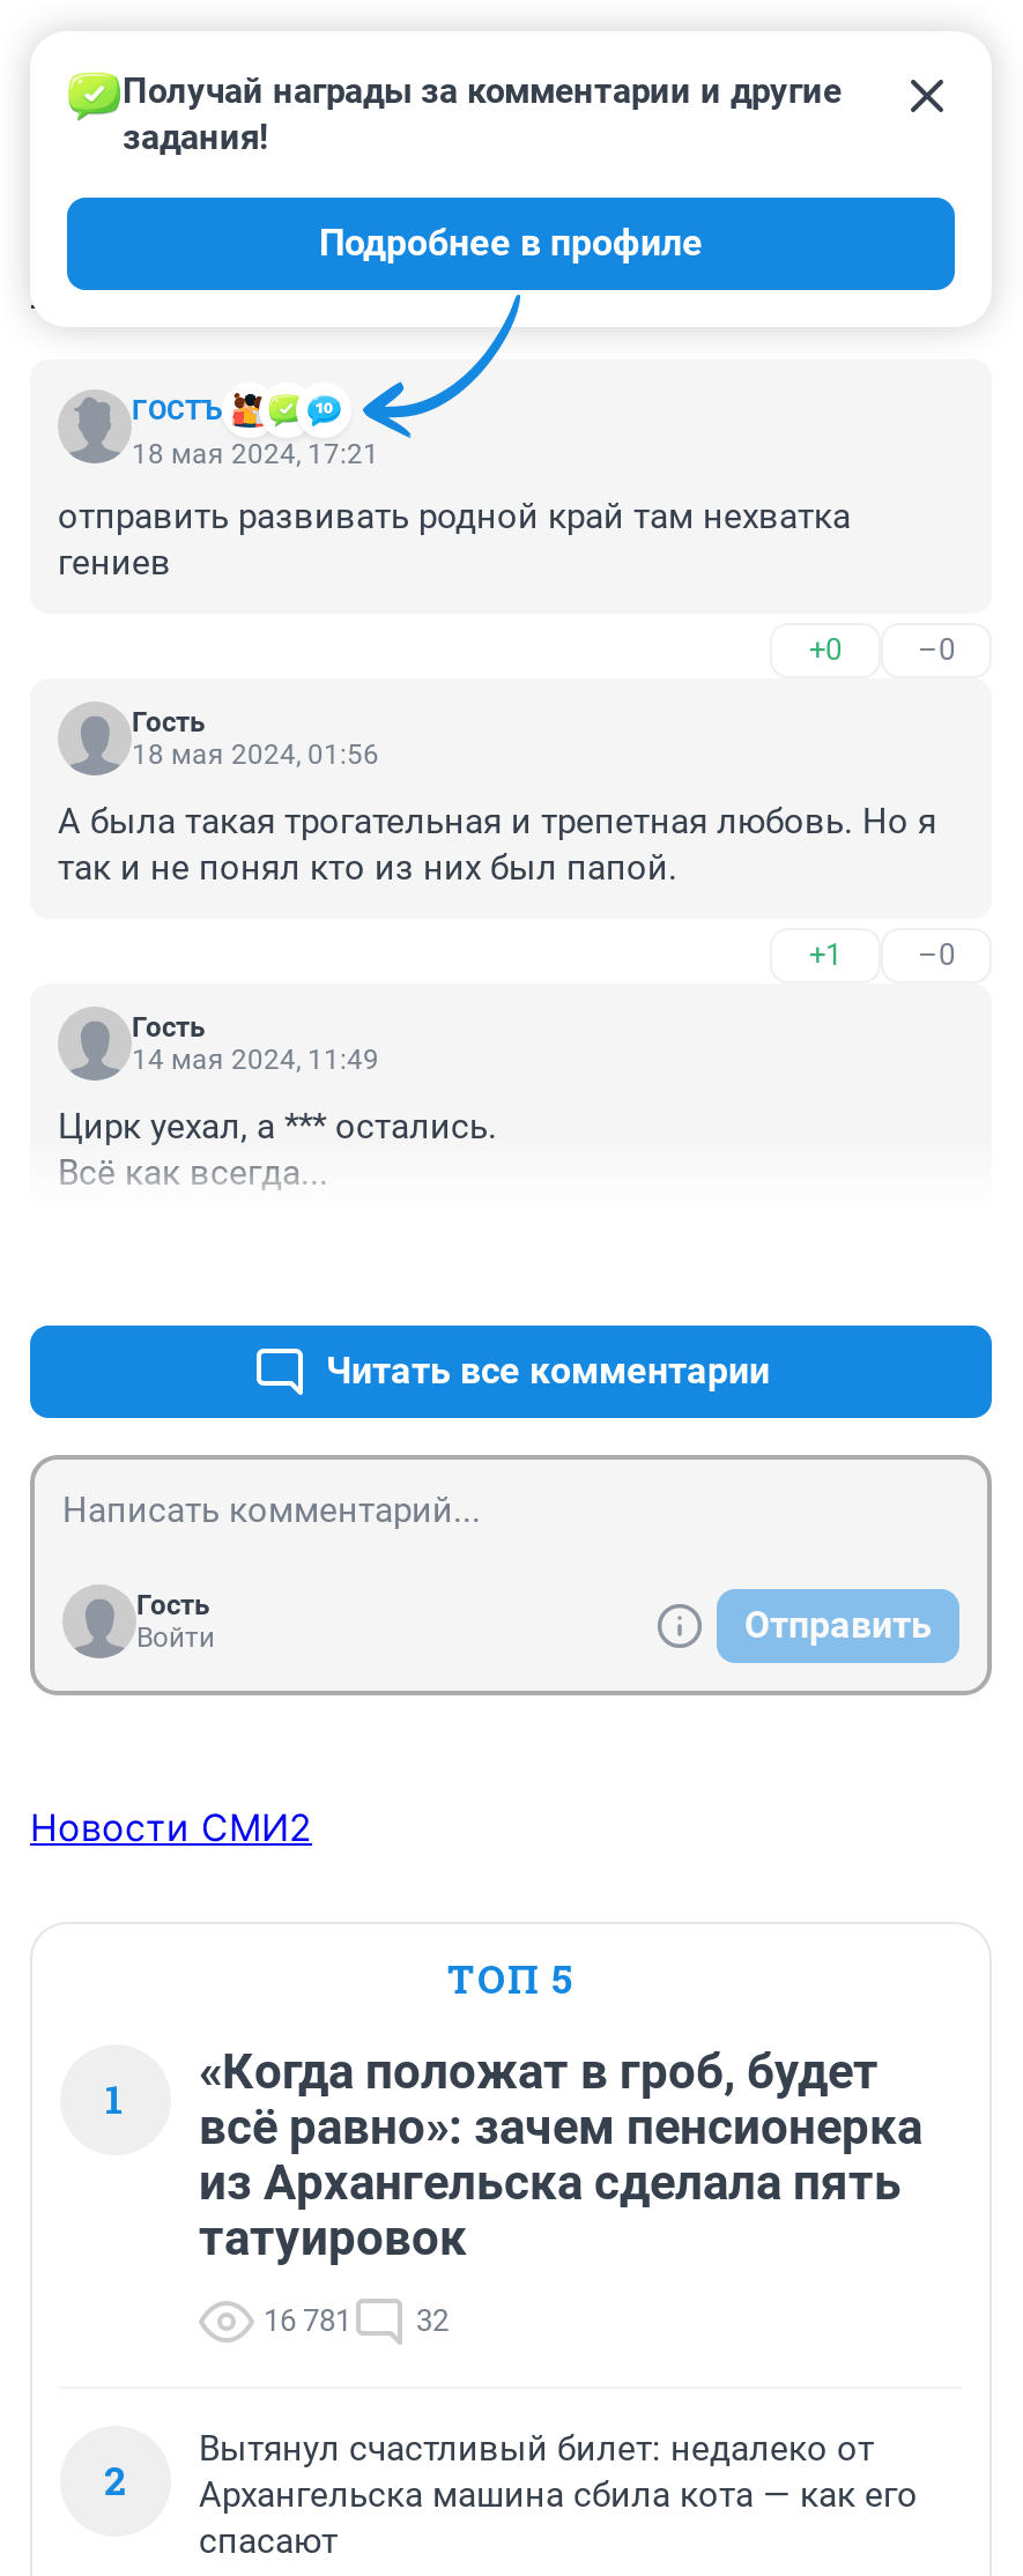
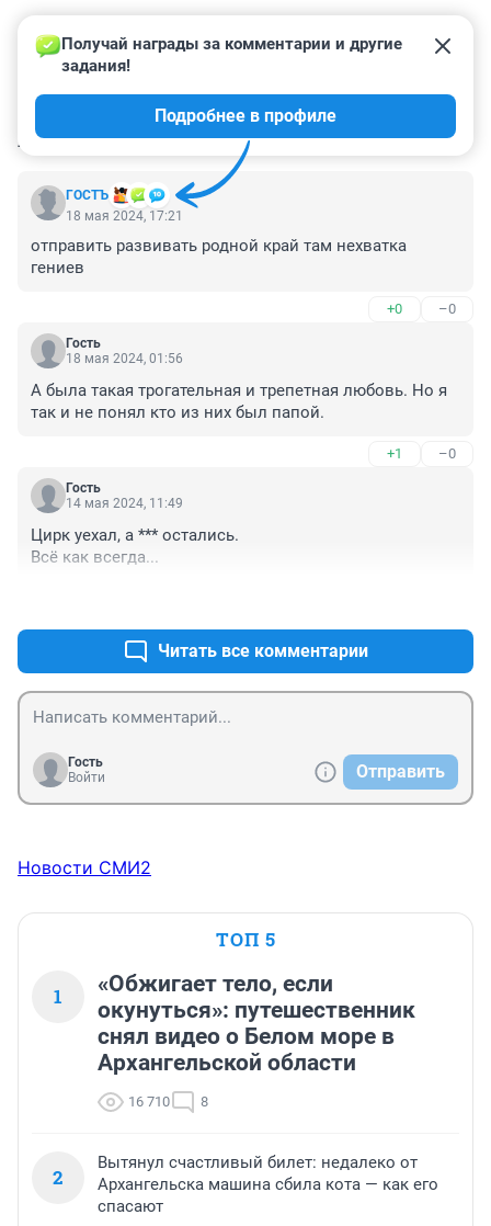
- «Когда положат в гроб, будет
- всё равно»: зачем пенсионерка
- из Архангельска сделала пять
- татуировок
+ «Обжигает тело, если
+ окунуться»: путешественник
+ снял видео о Белом море в
+ Архангельской области

- 16 781
- 32
+ 16 710
+ 8
